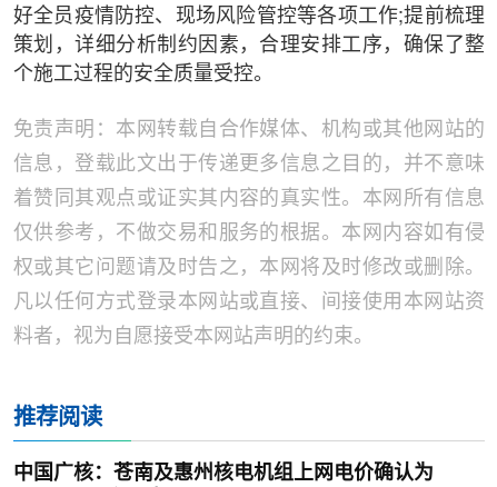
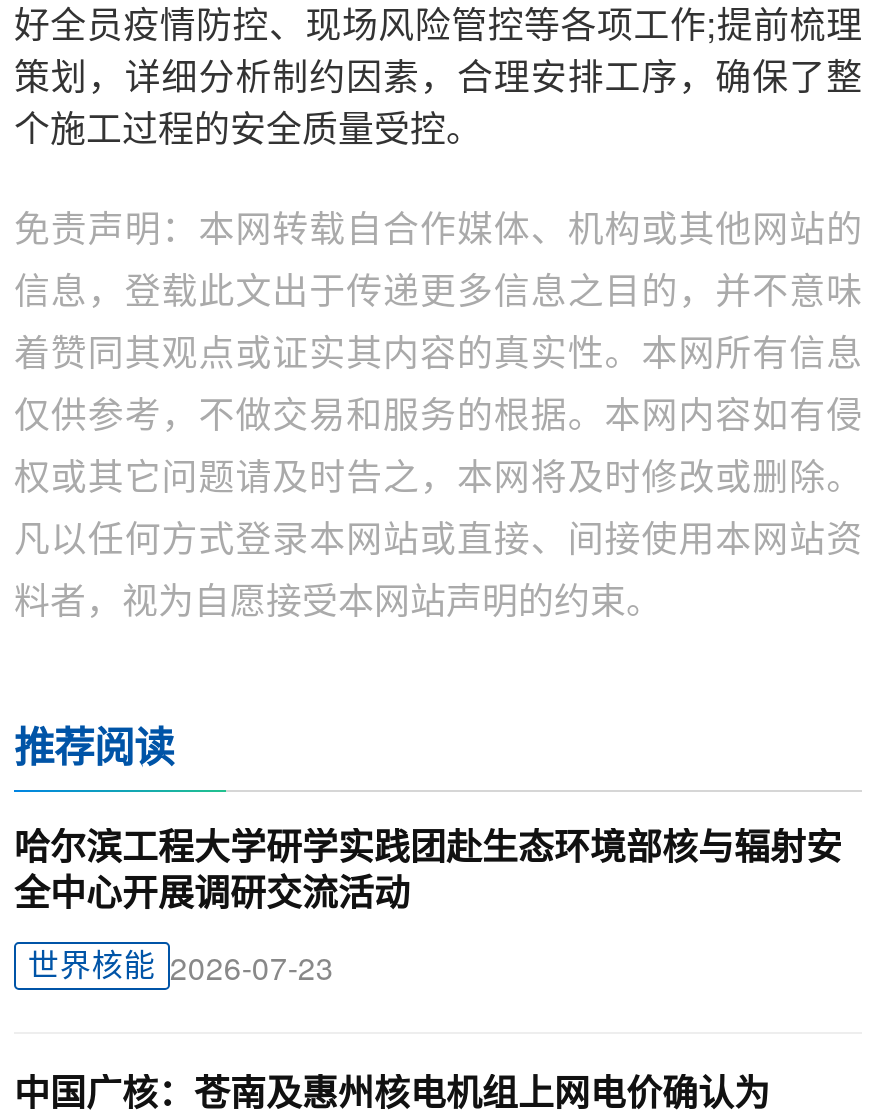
+ 哈尔滨工程大学研学实践团赴生态环境部核与辐射安
+ 全中心开展调研交流活动
+ 世界核能 2026-07-23
